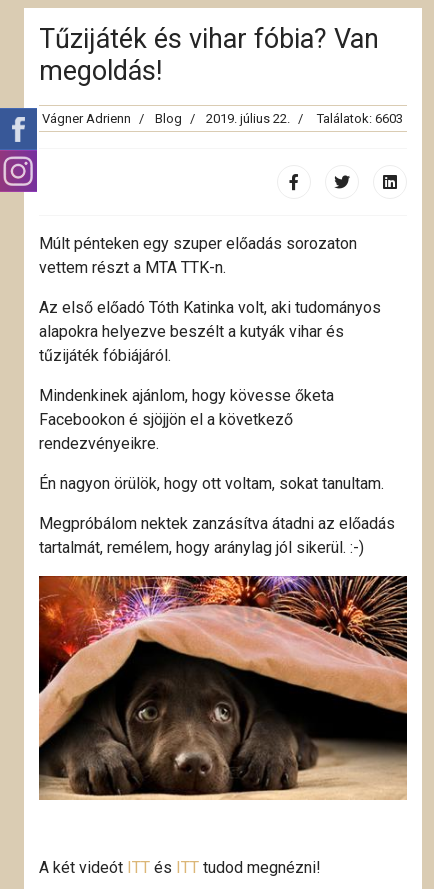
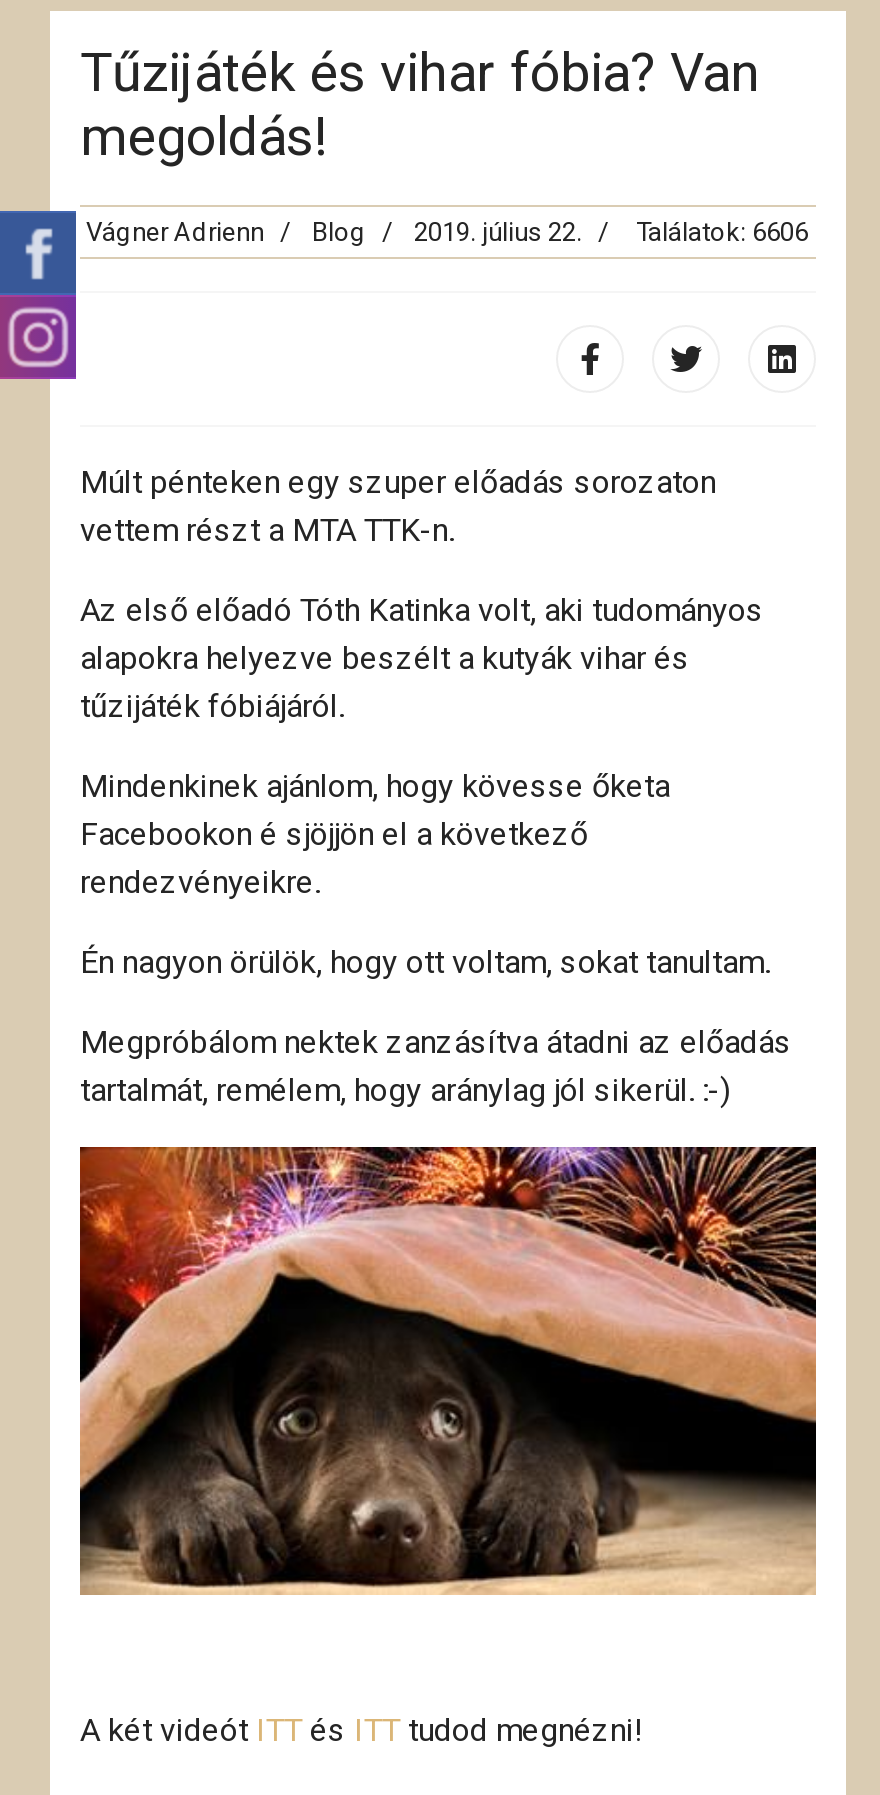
- Vágner Adrienn Blog 2019. július 22. Találatok: 6603
+ Vágner Adrienn Blog 2019. július 22. Találatok: 6606
